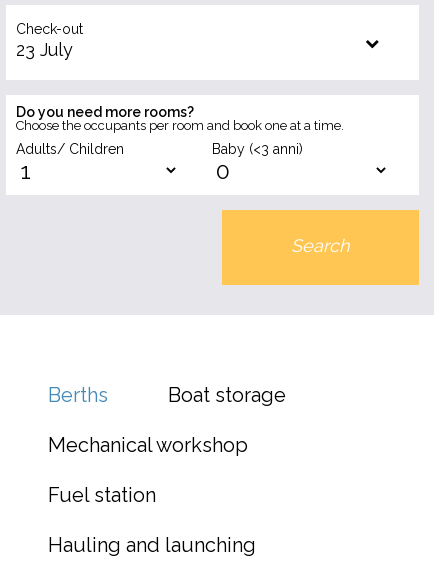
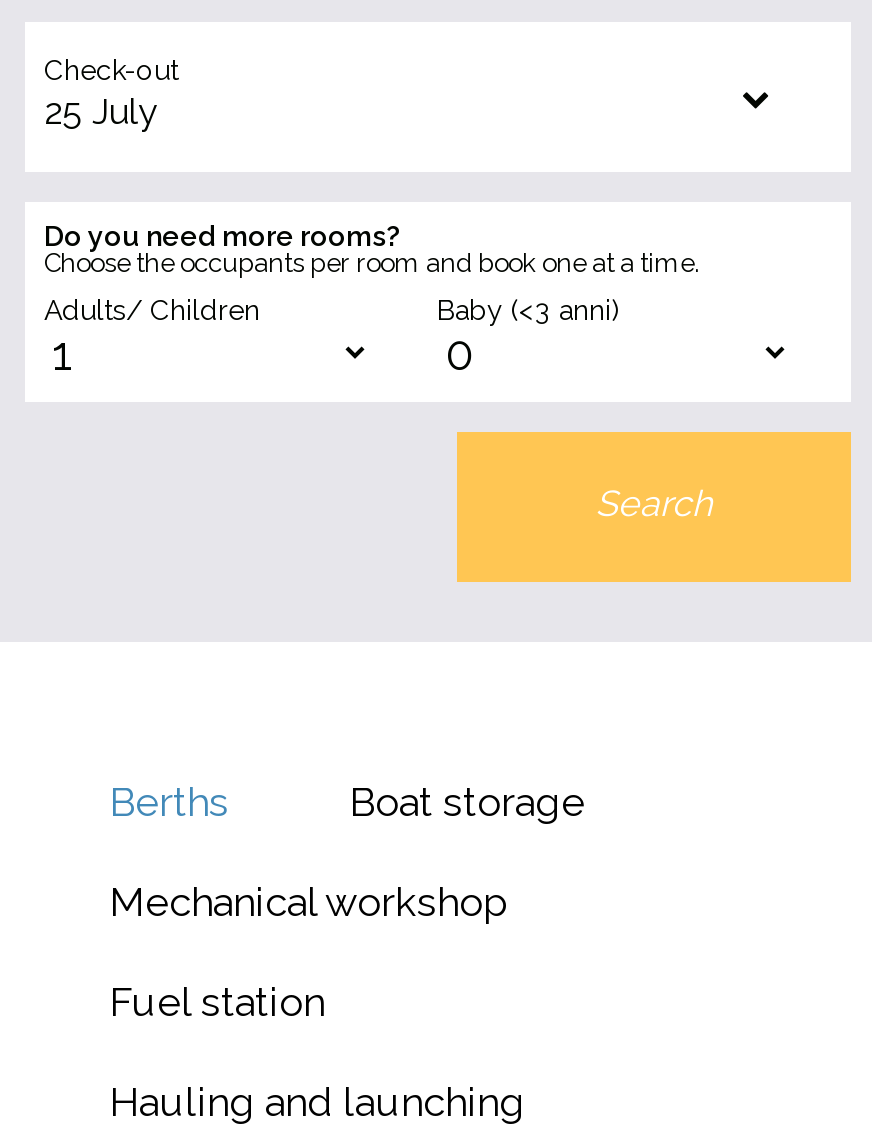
- 23 July
+ 25 July
